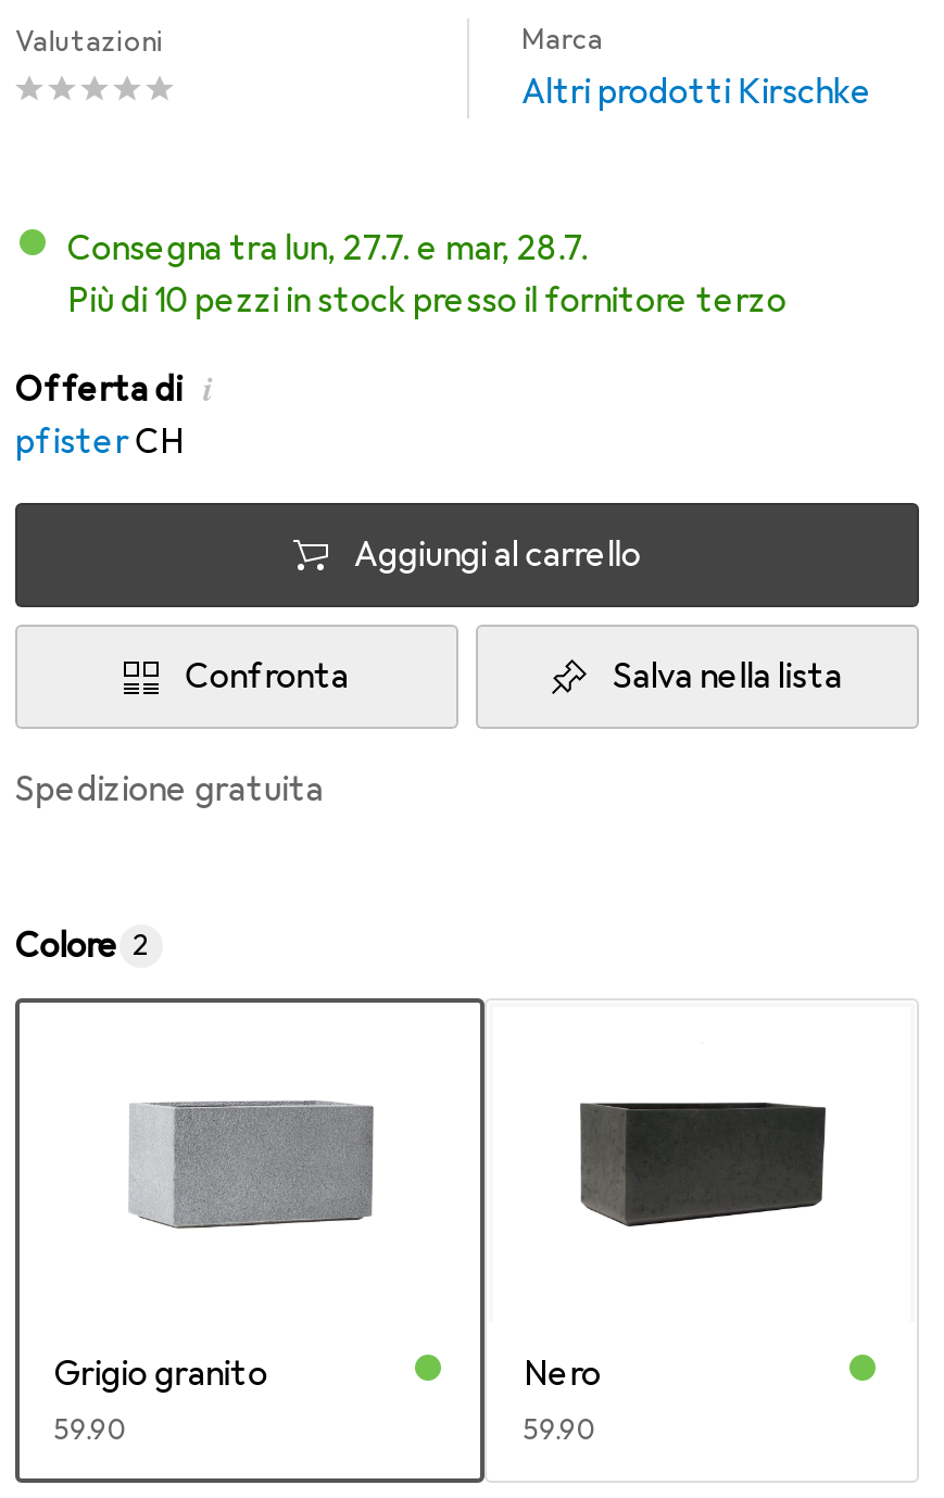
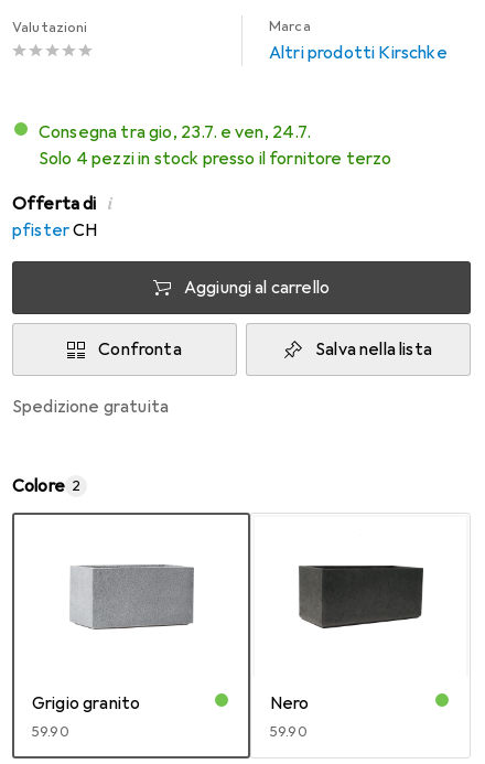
- Consegna tra lun, 27.7. e mar, 28.7.
- Più di 10 pezzi in stock presso il fornitore terzo
+ Consegna tra gio, 23.7. e ven, 24.7.
+ Solo 4 pezzi in stock presso il fornitore terzo
